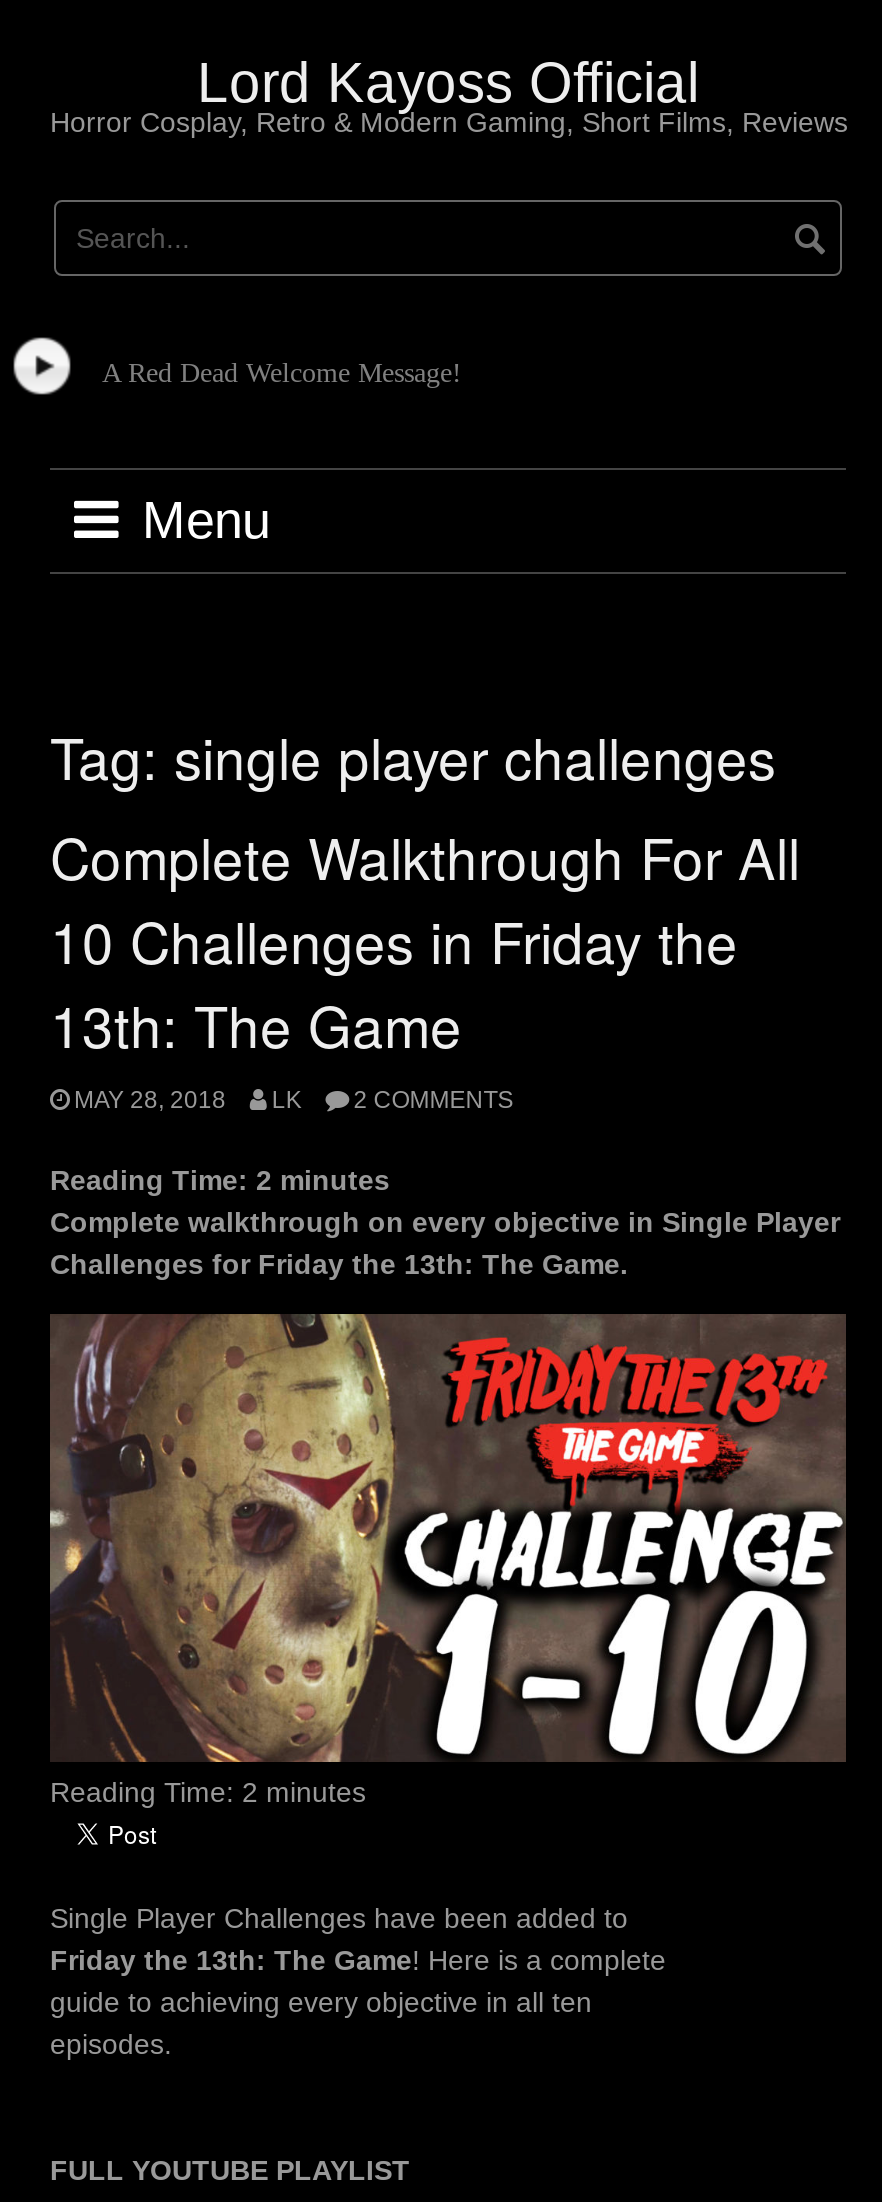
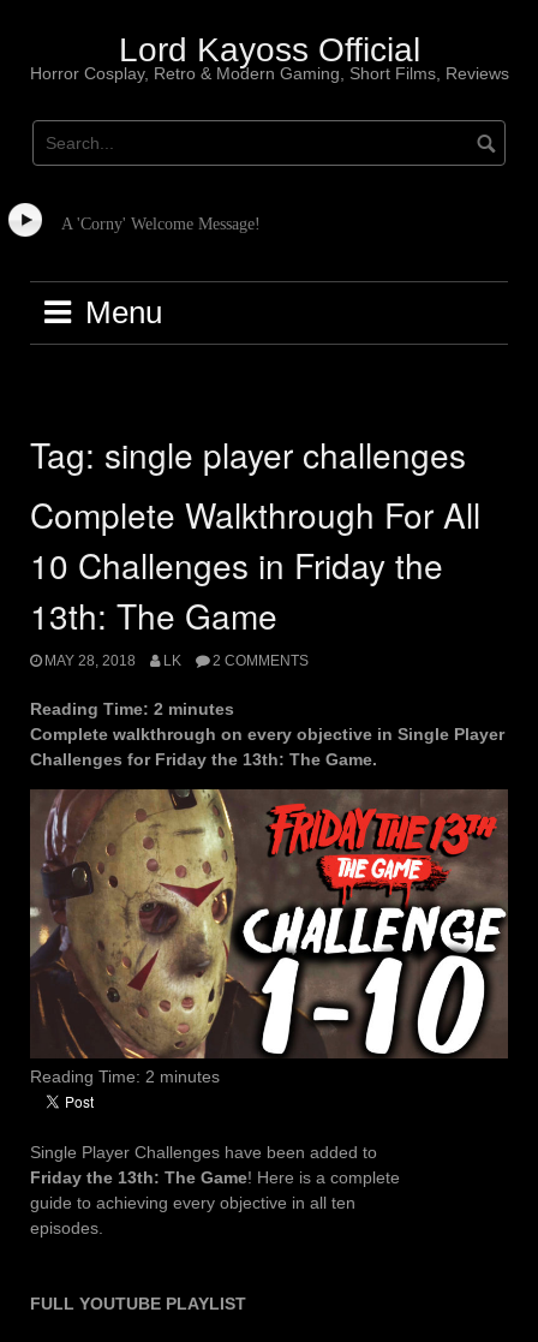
- A Red Dead Welcome Message!
+ A 'Corny' Welcome Message!
